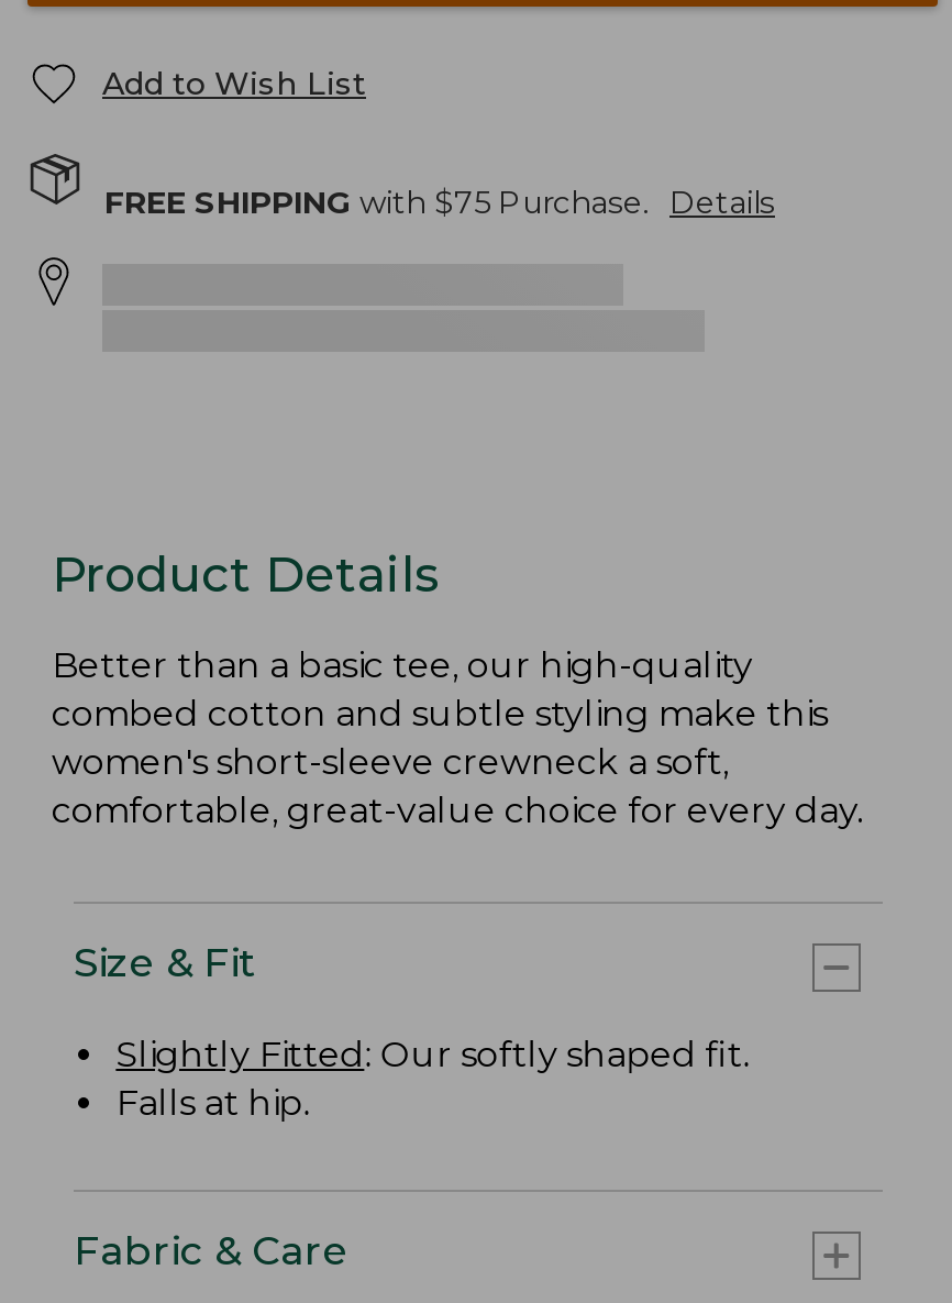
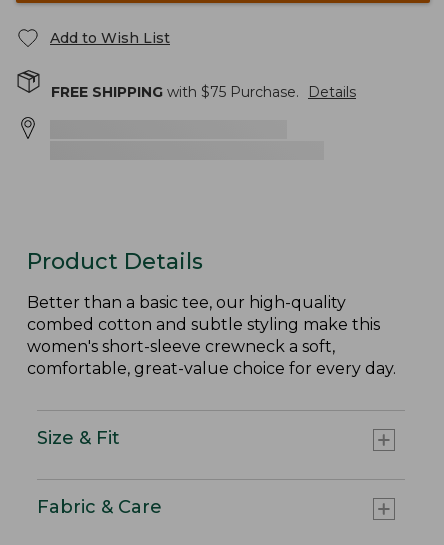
- Slightly Fitted: Our softly shaped fit.
- Falls at hip.
